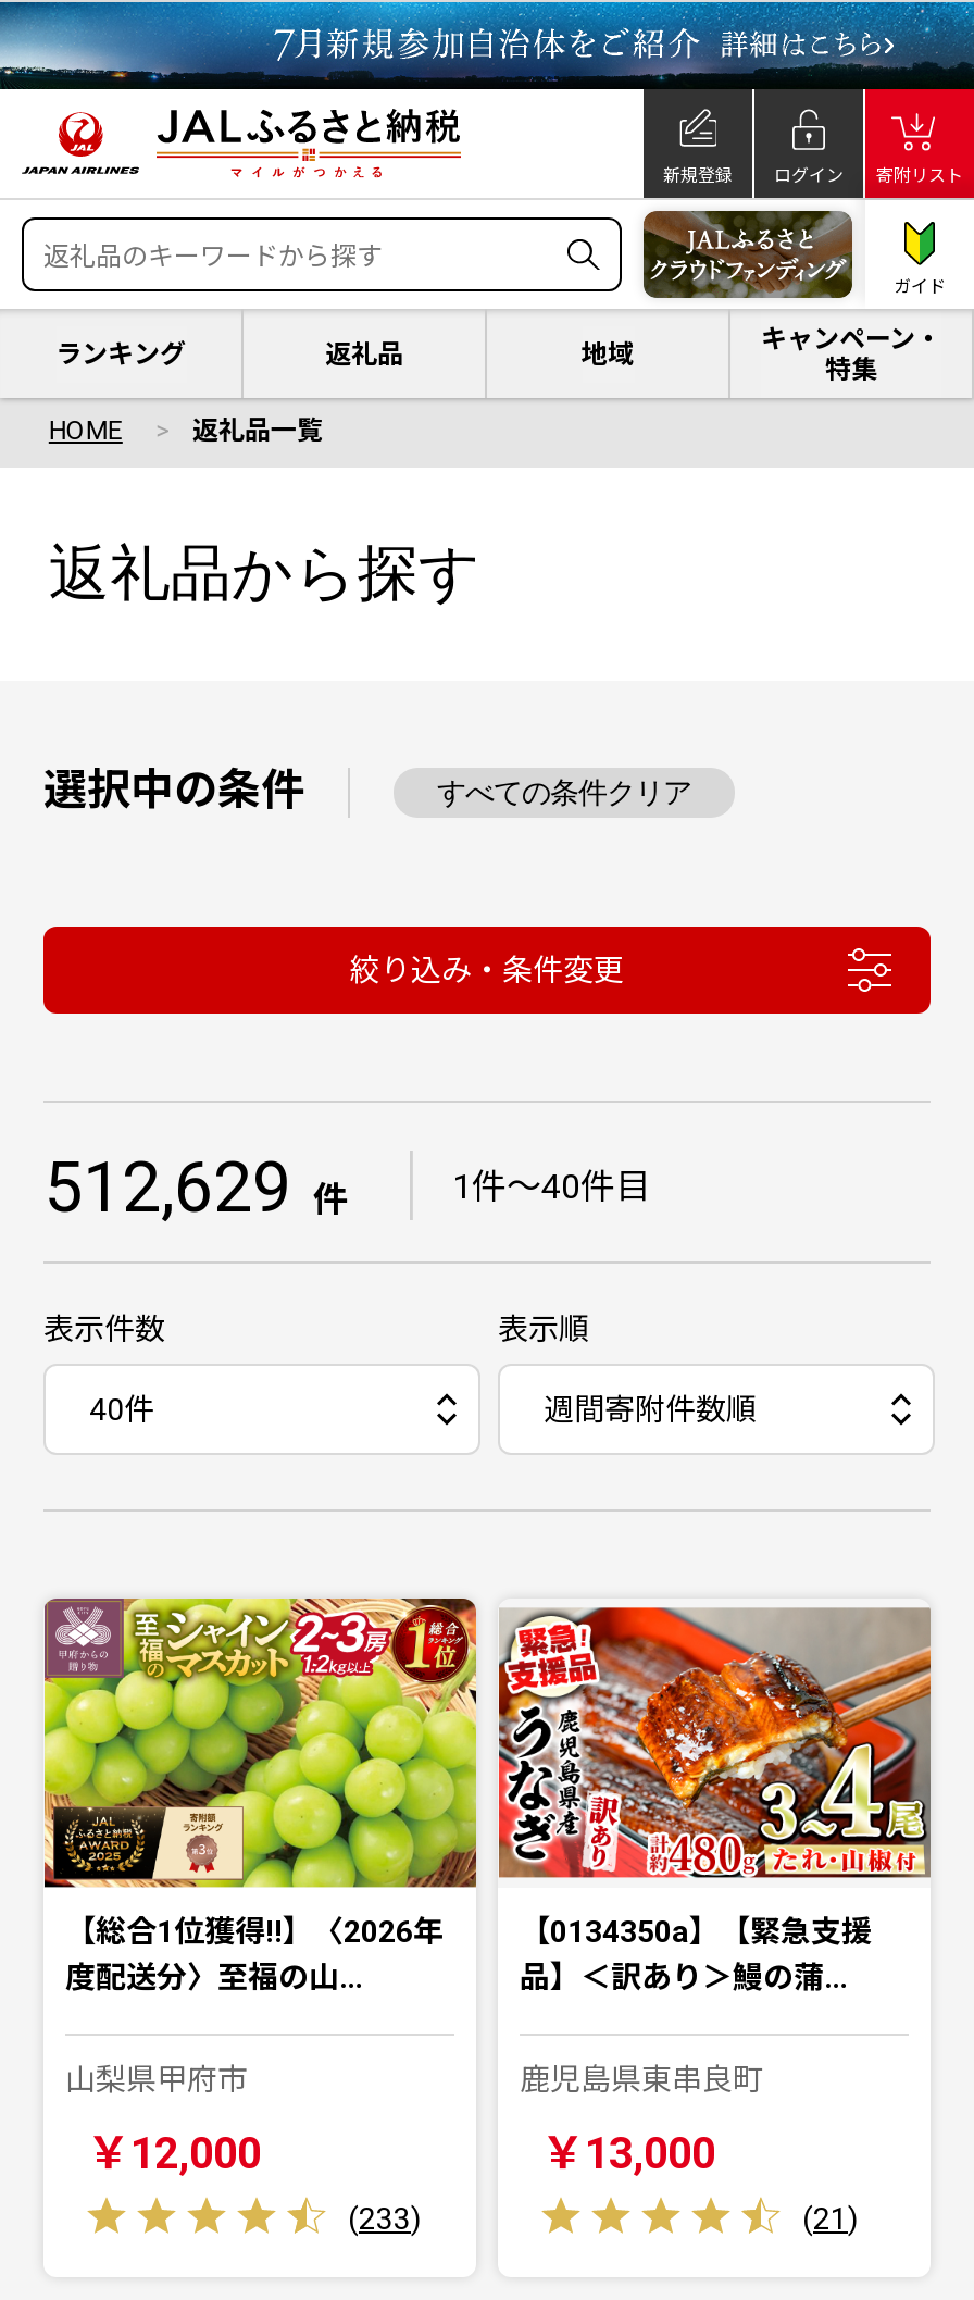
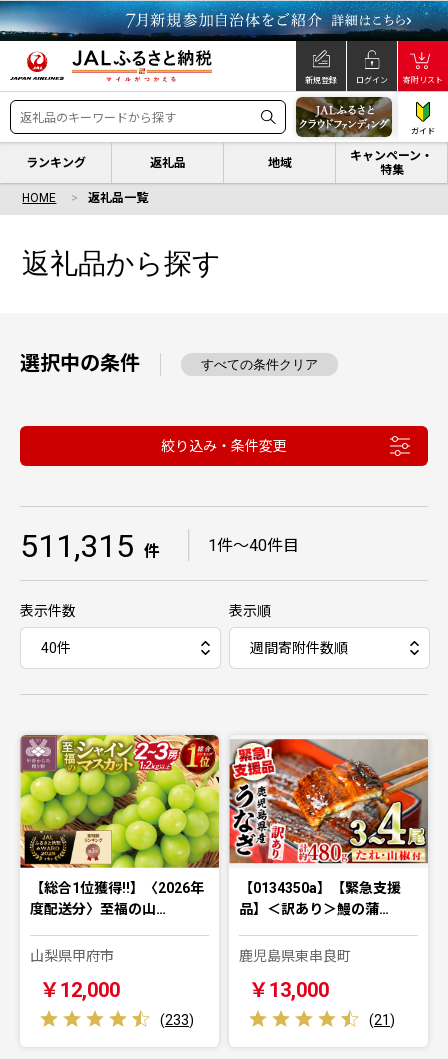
- 512,629 件 ｜ 1件〜40件目
+ 511,315 件 ｜ 1件〜40件目
